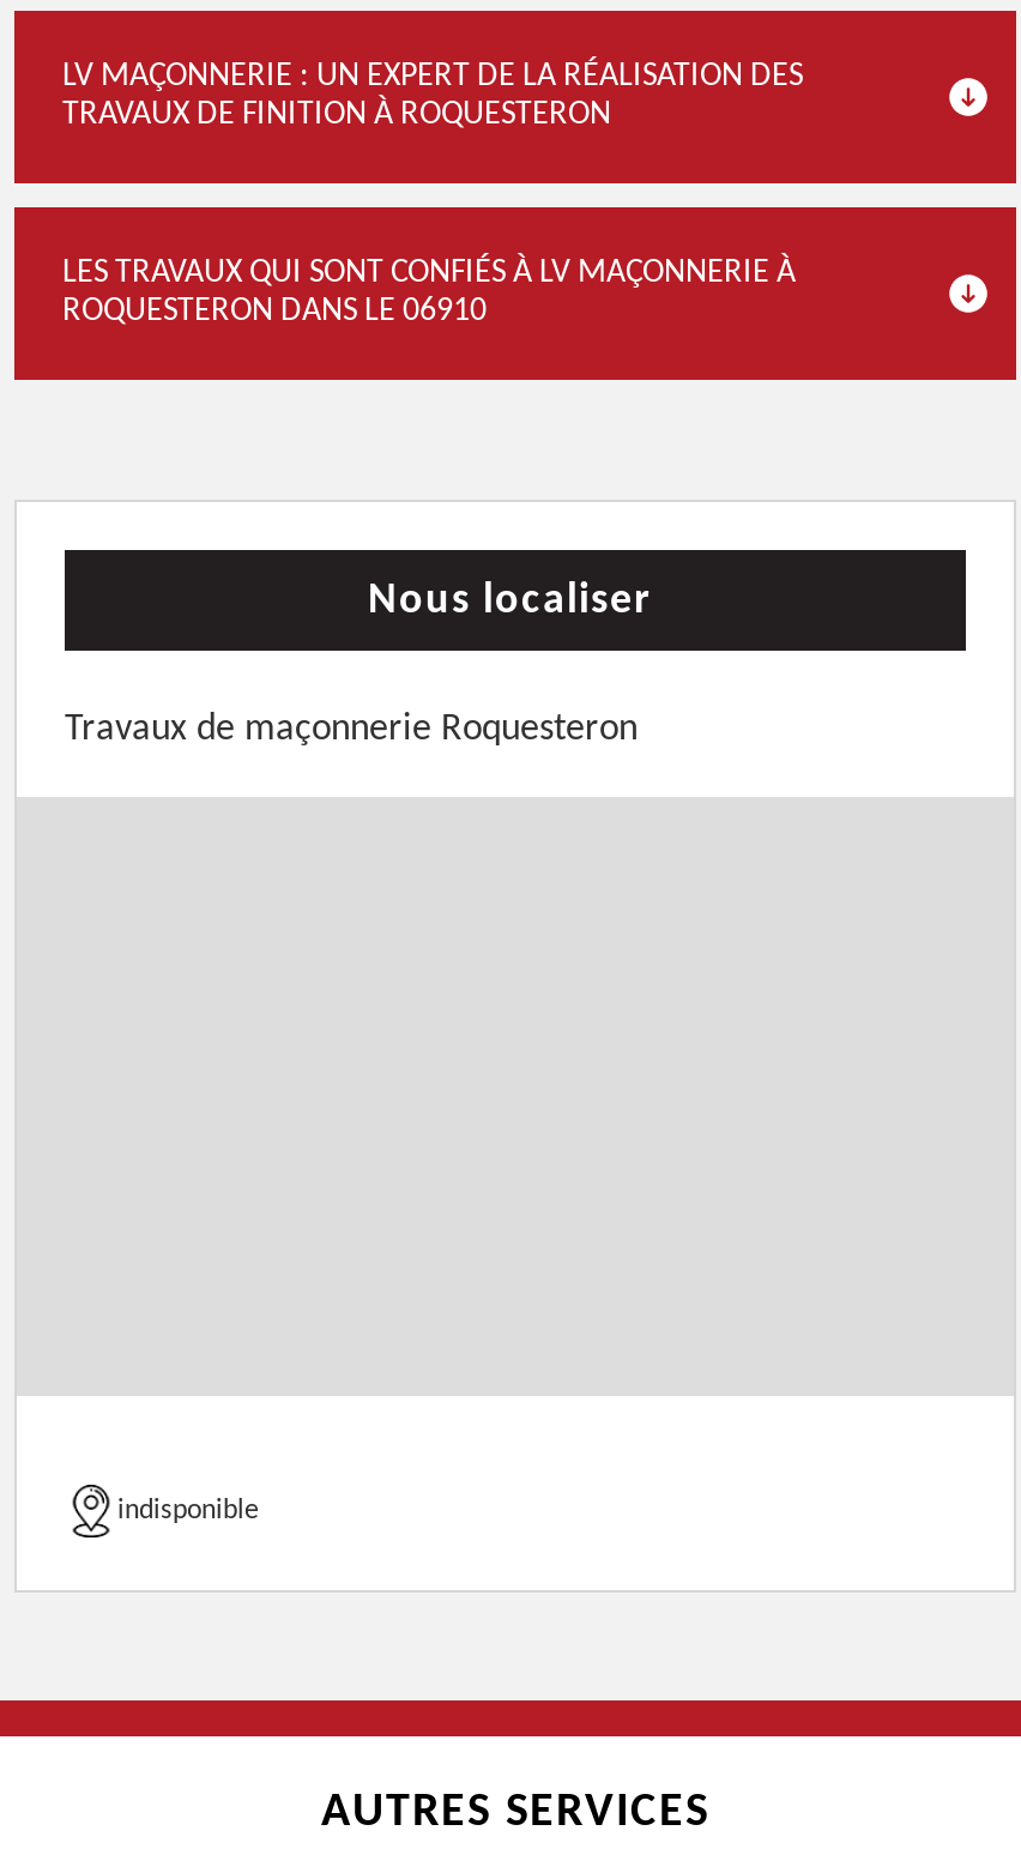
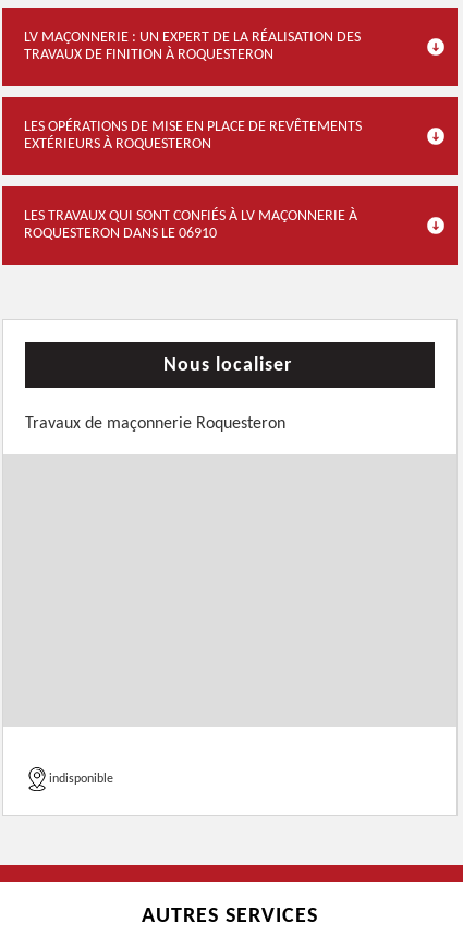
+ LES OPÉRATIONS DE MISE EN PLACE DE REVÊTEMENTS
+ EXTÉRIEURS À ROQUESTERON
